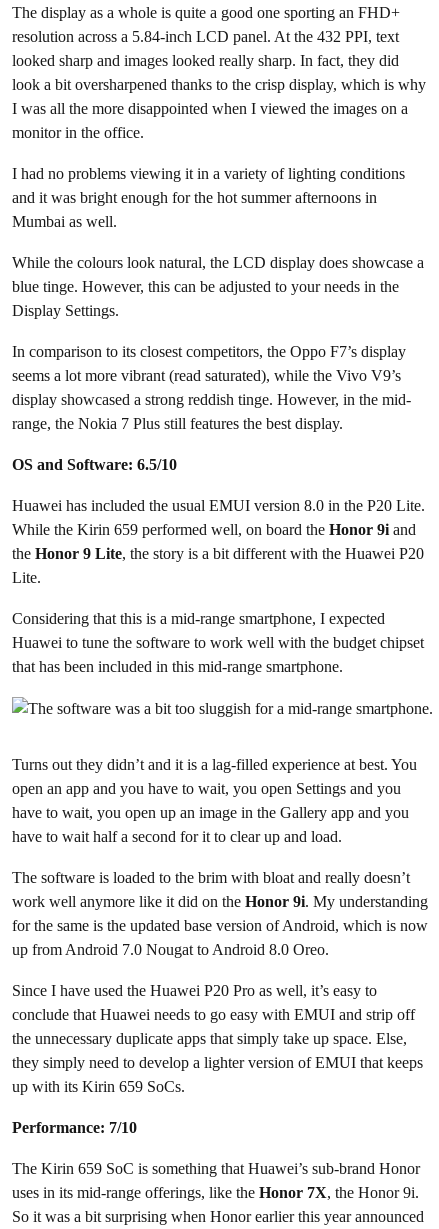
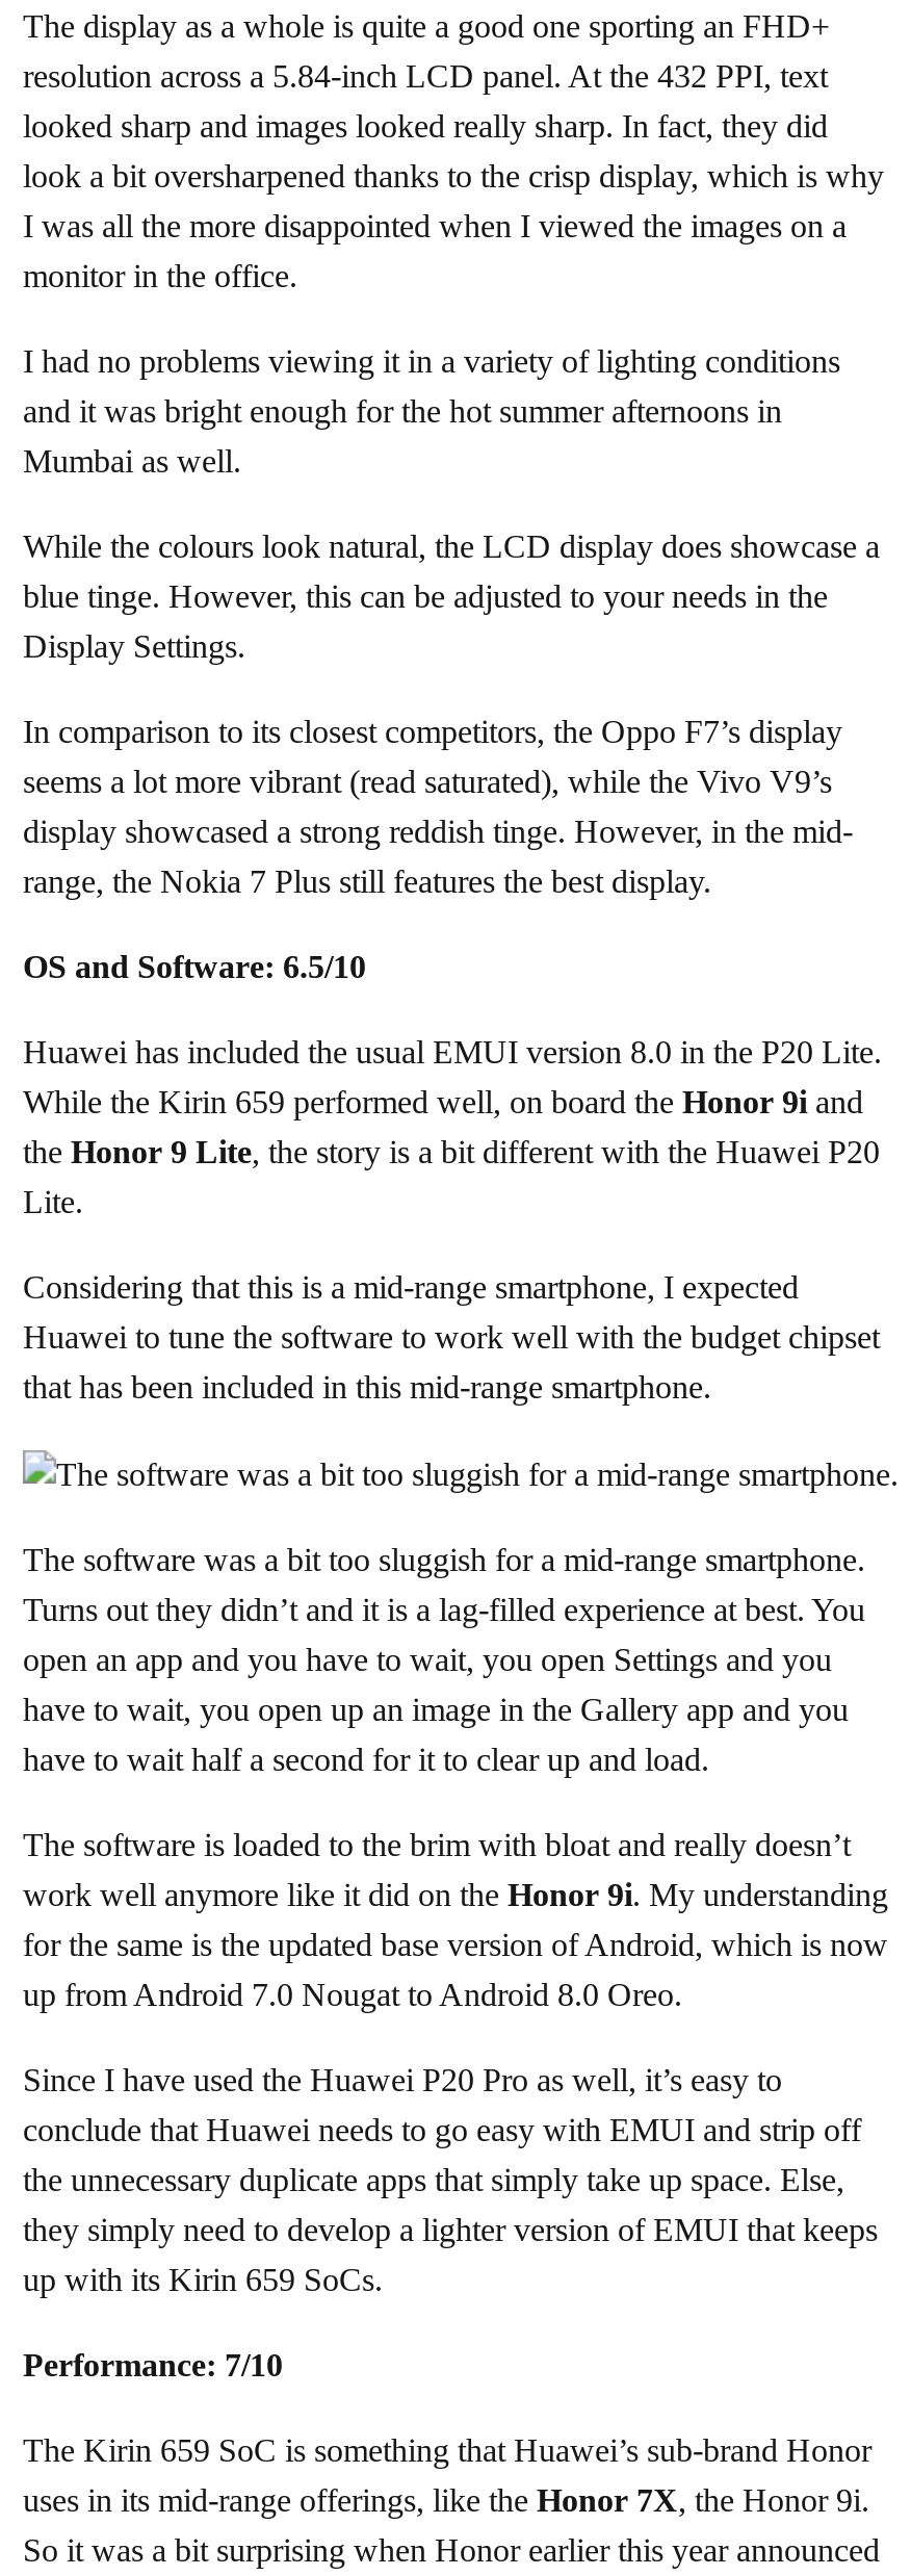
+ The software was a bit too sluggish for a mid-range smartphone.
